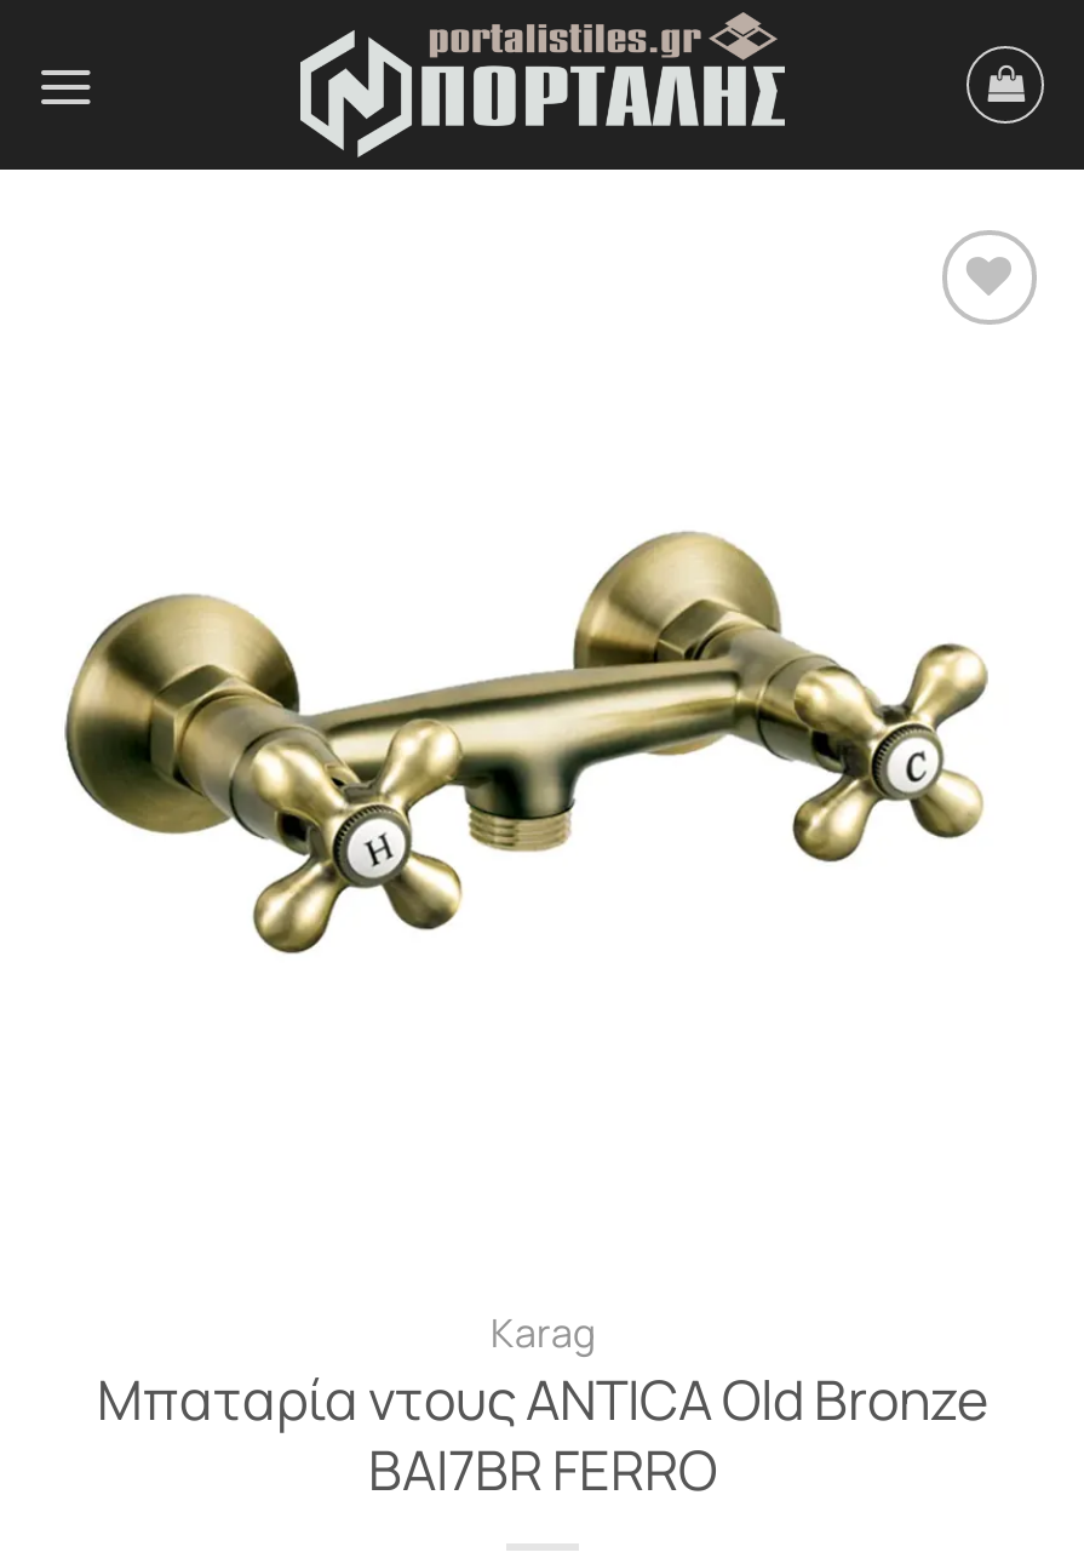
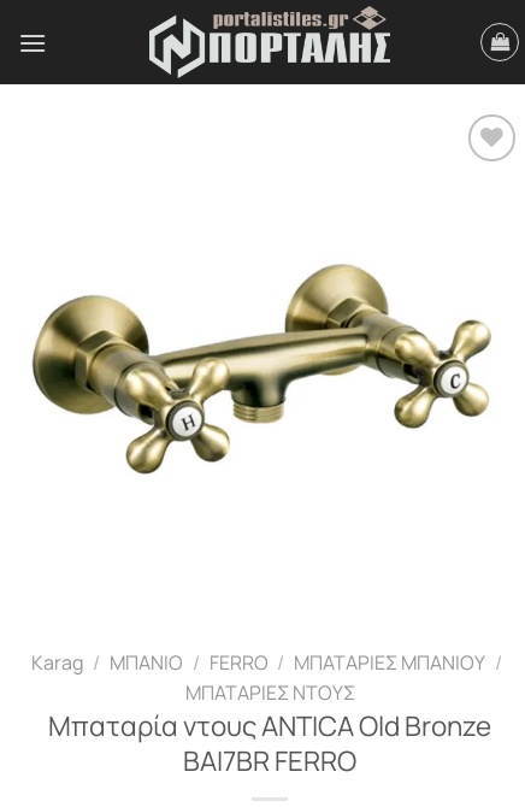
- Karag
+ Karag / ΜΠΑΝΙΟ / FERRO / ΜΠΑΤΑΡΙΕΣ ΜΠΑΝΙΟΥ /
+ ΜΠΑΤΑΡΙΕΣ ΝΤΟΥΣ
